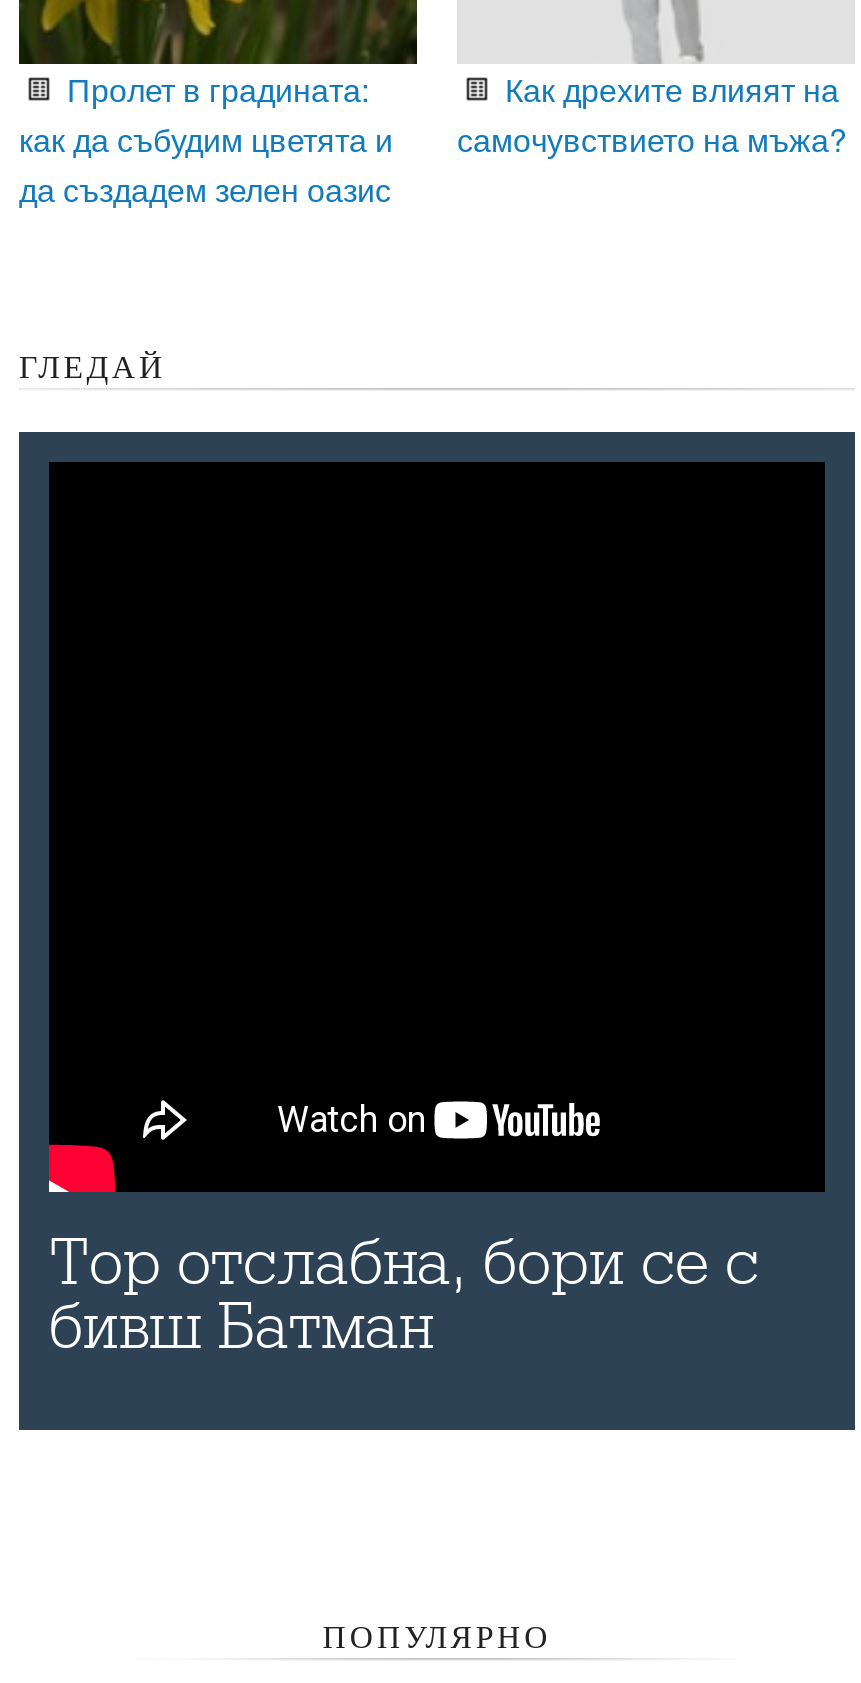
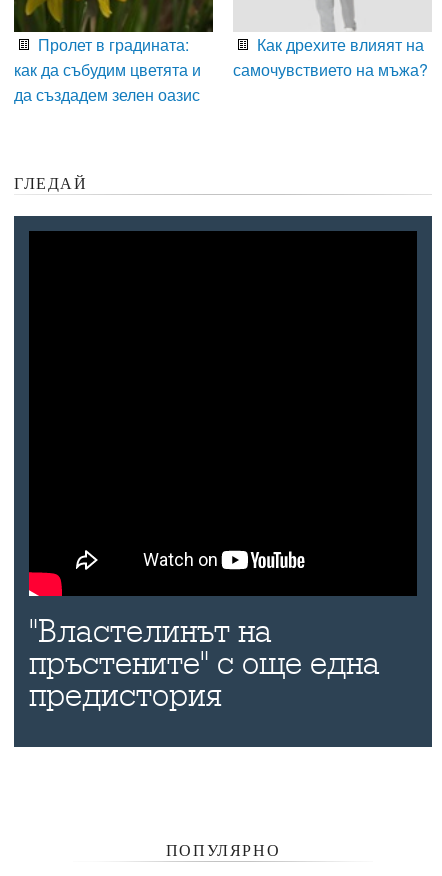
- Тор отслабна, бори се с
- бивш Батман
+ "Властелинът на
+ пръстените" с още една
+ предистория
